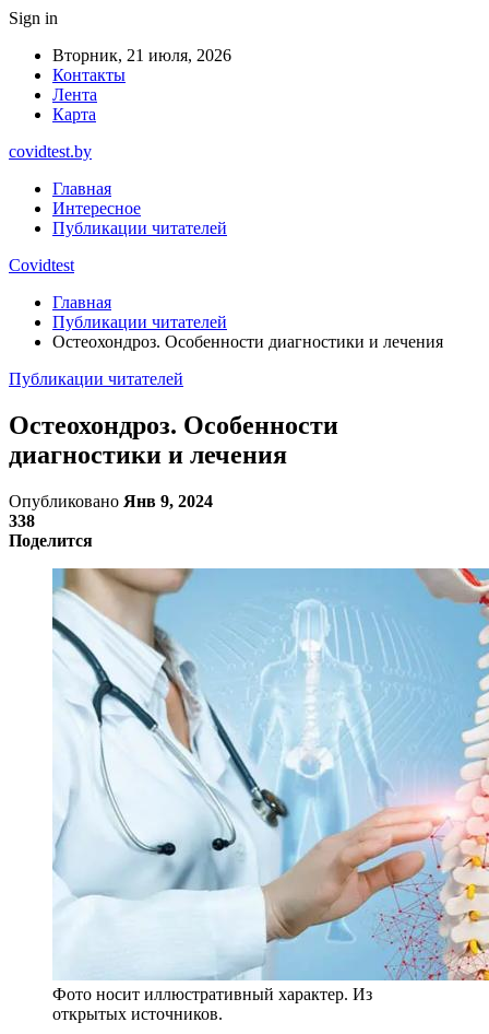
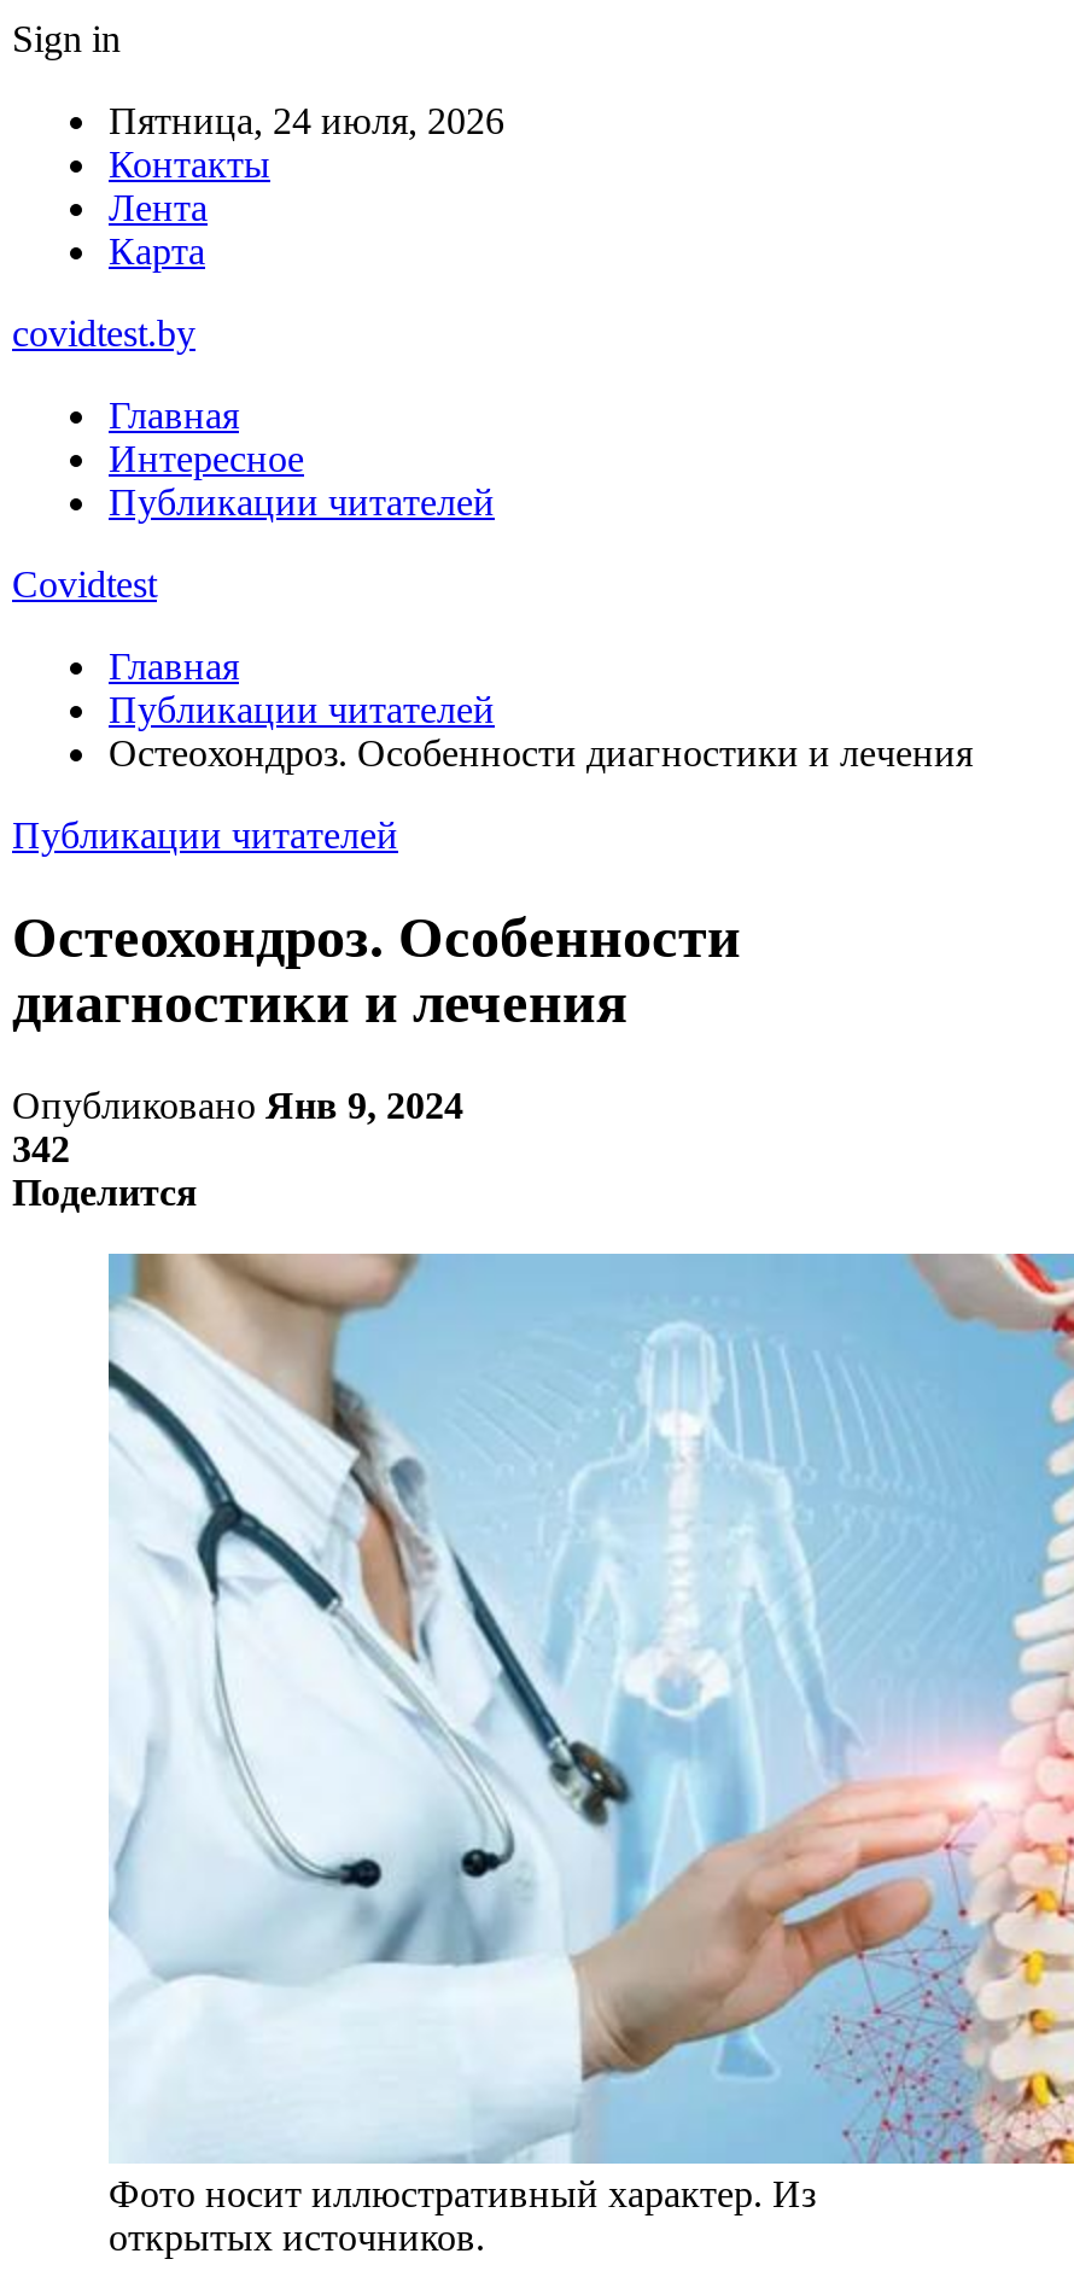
- Вторник, 21 июля, 2026
+ Пятница, 24 июля, 2026

- 338
+ 342
